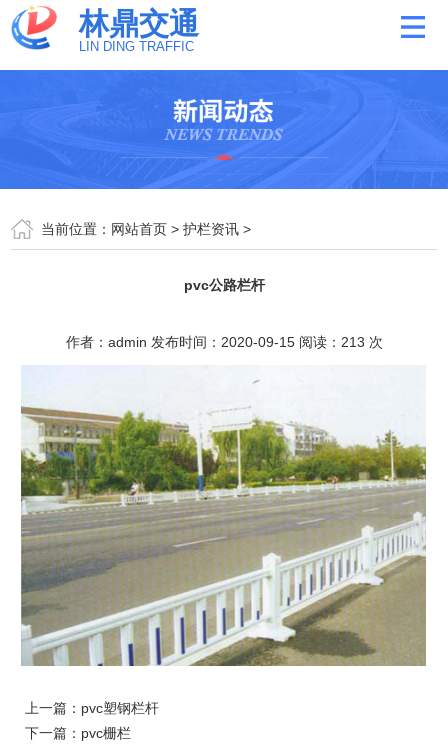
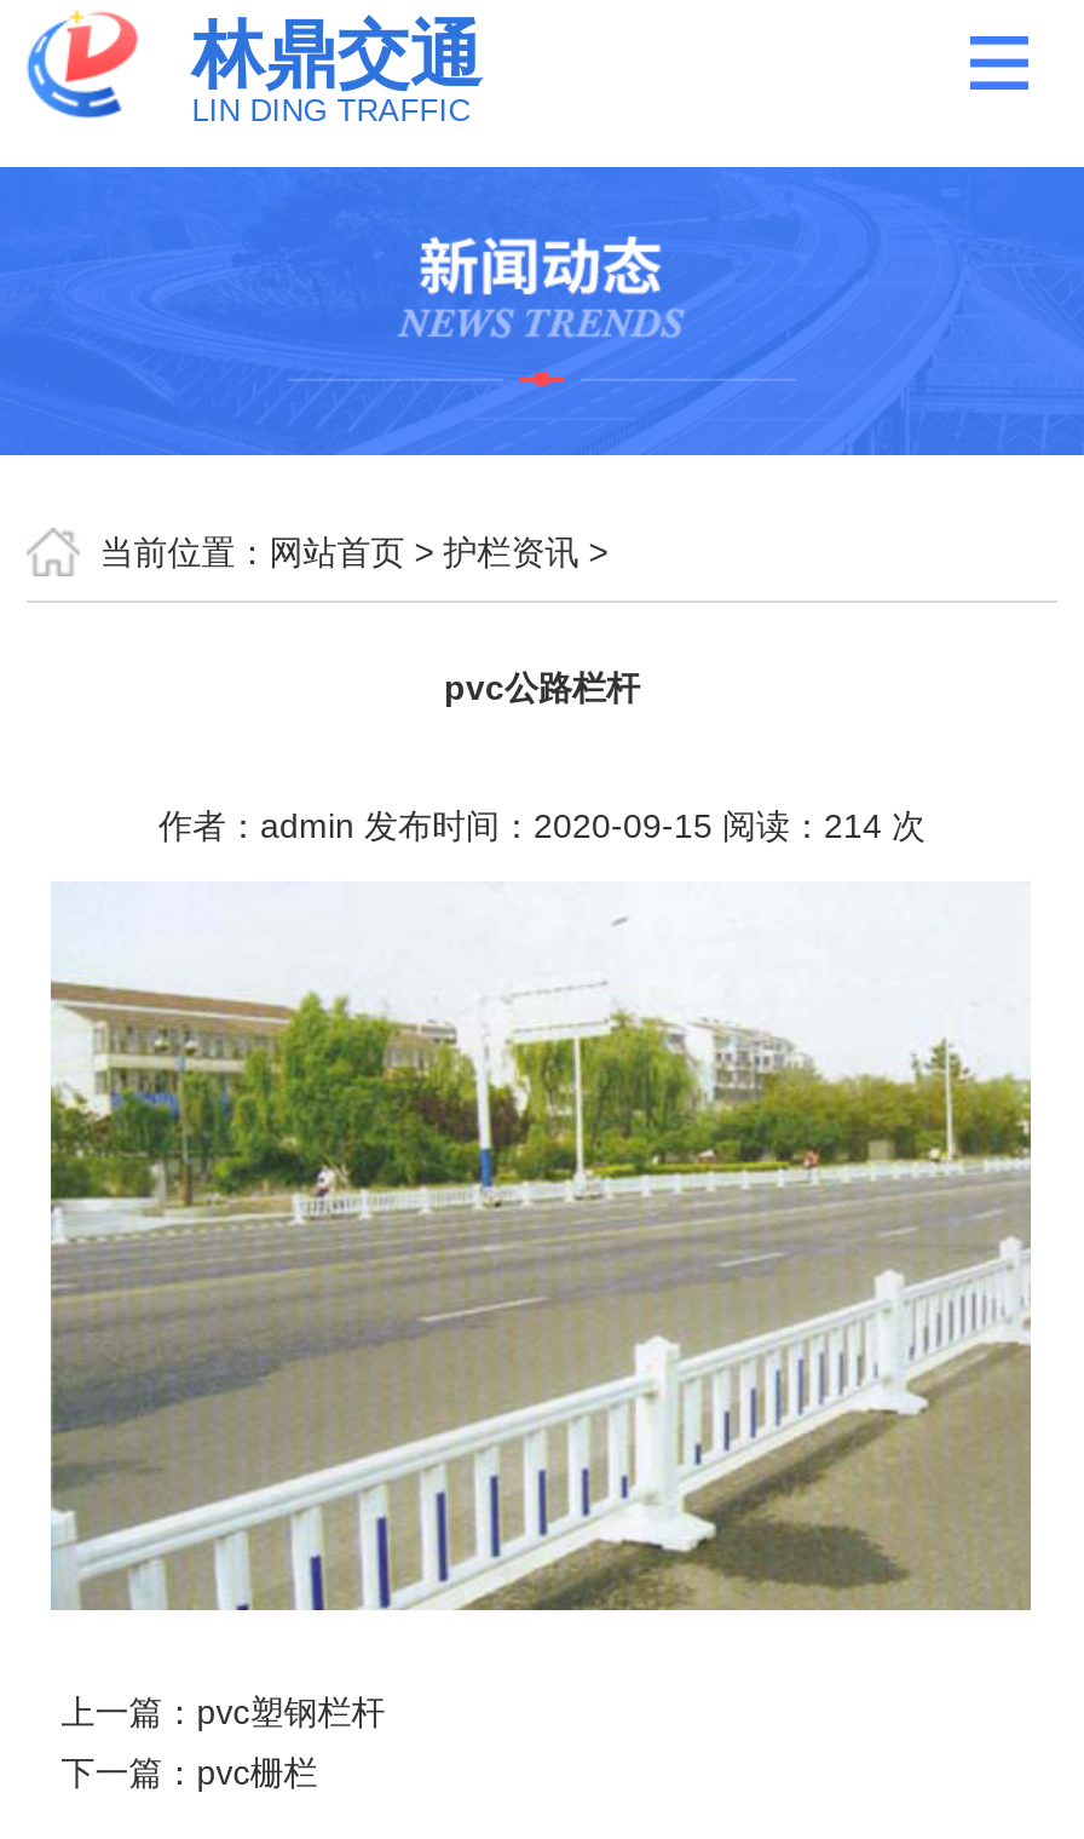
- 作者：admin 发布时间：2020-09-15 阅读：213次
+ 作者：admin 发布时间：2020-09-15 阅读：214次
